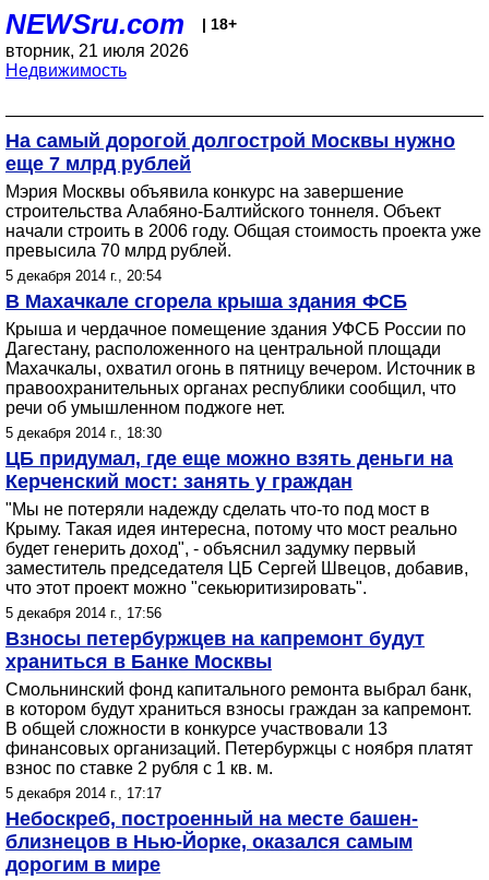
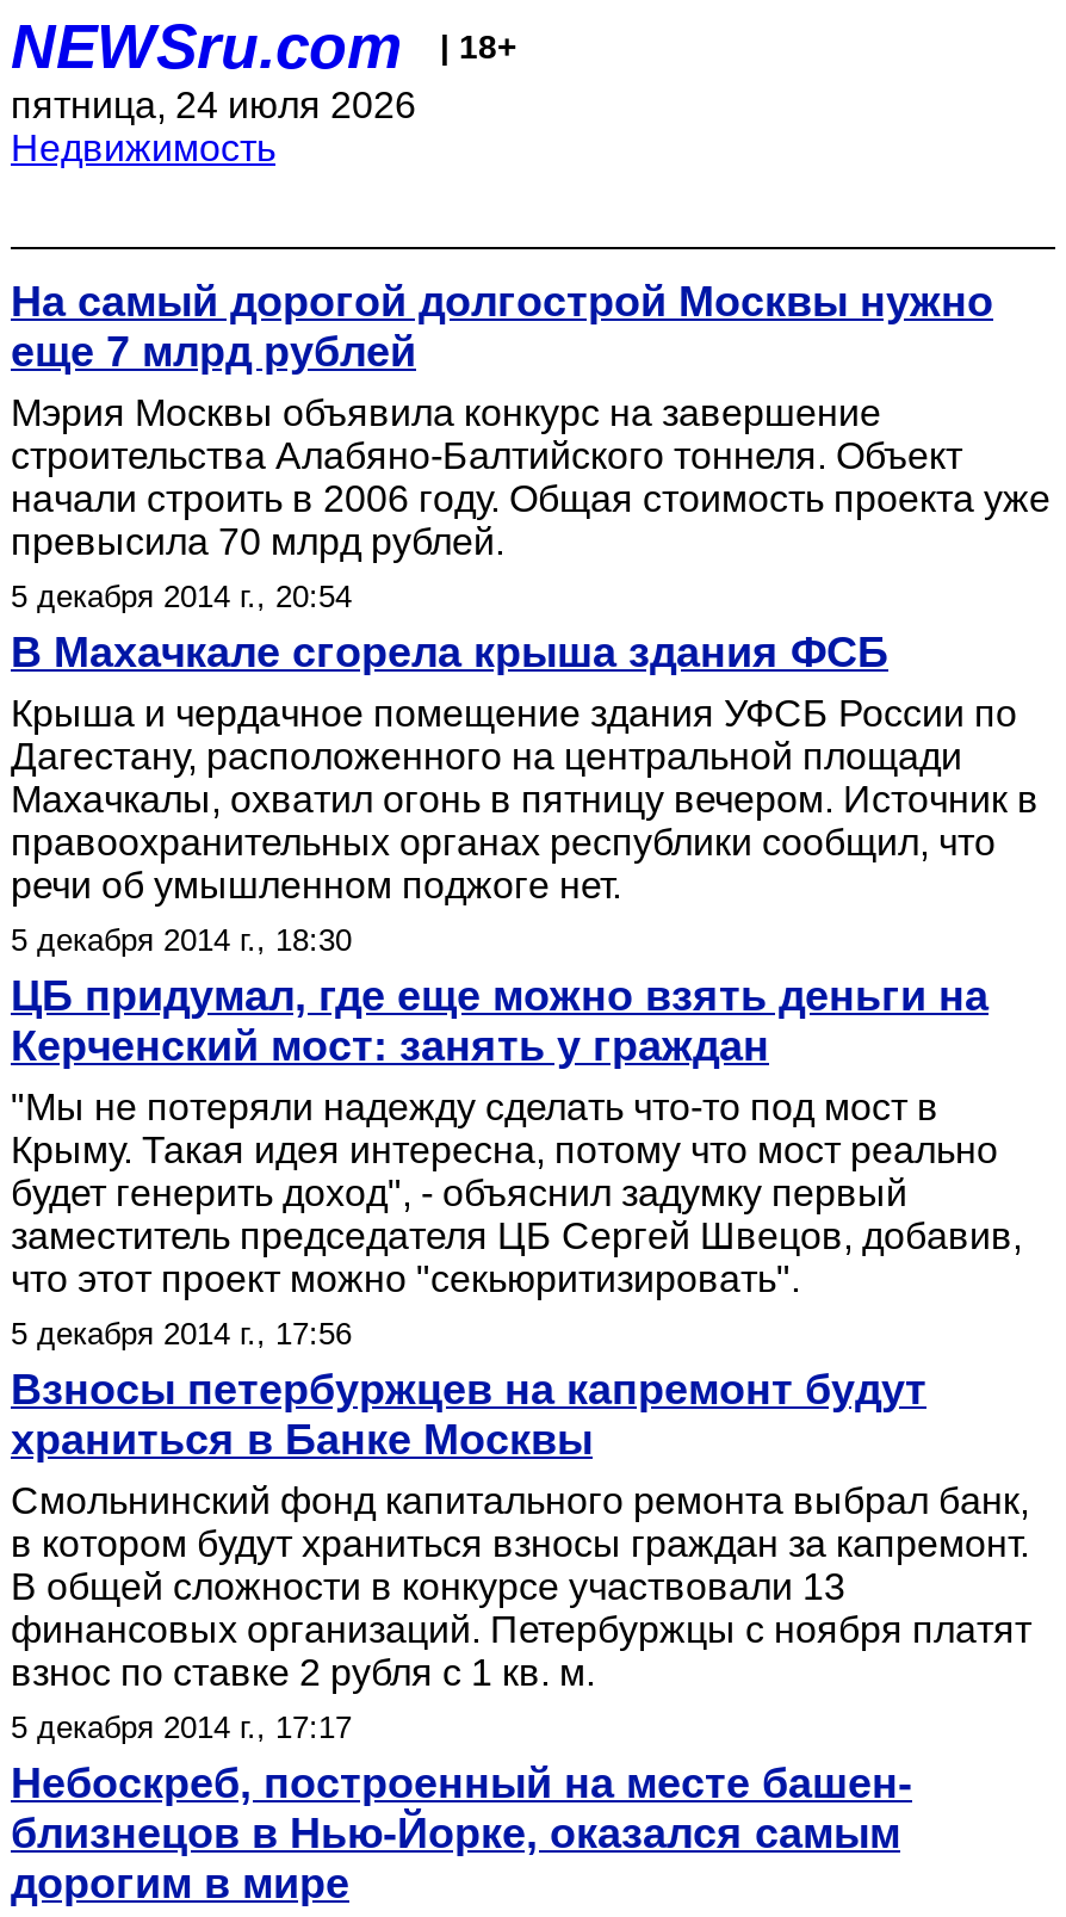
- вторник, 21 июля 2026
+ пятница, 24 июля 2026
